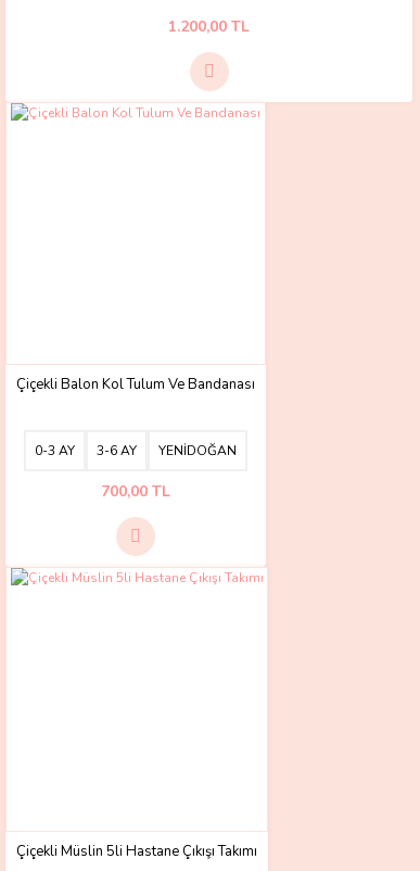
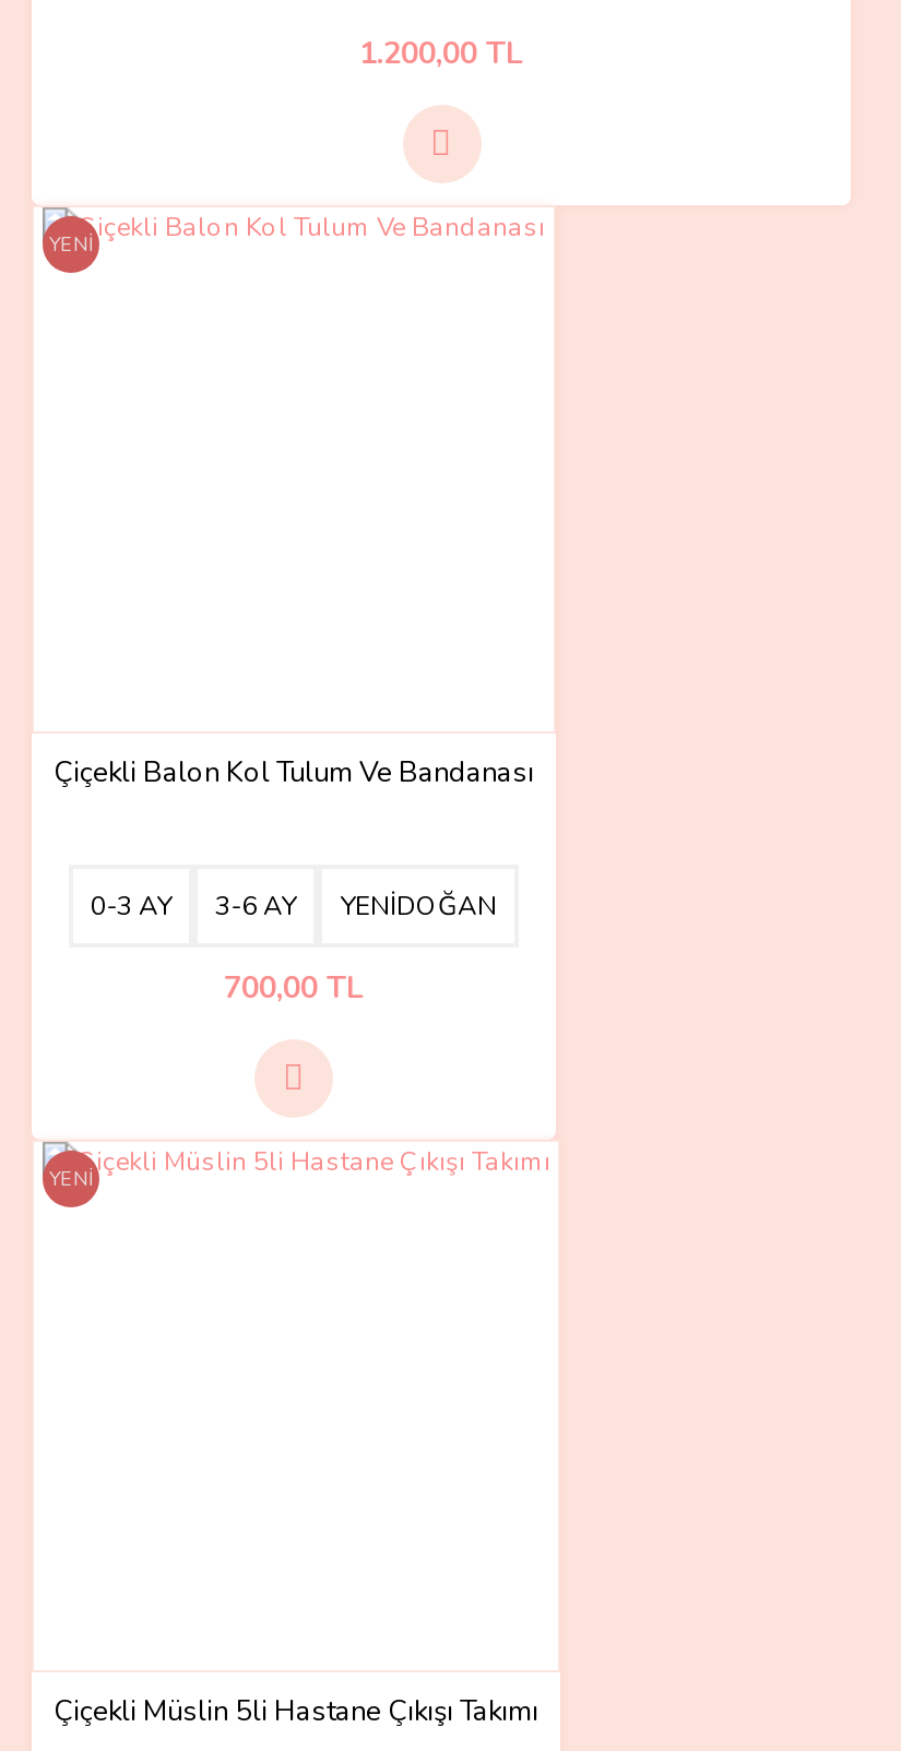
+ YENİ

+ YENİ
